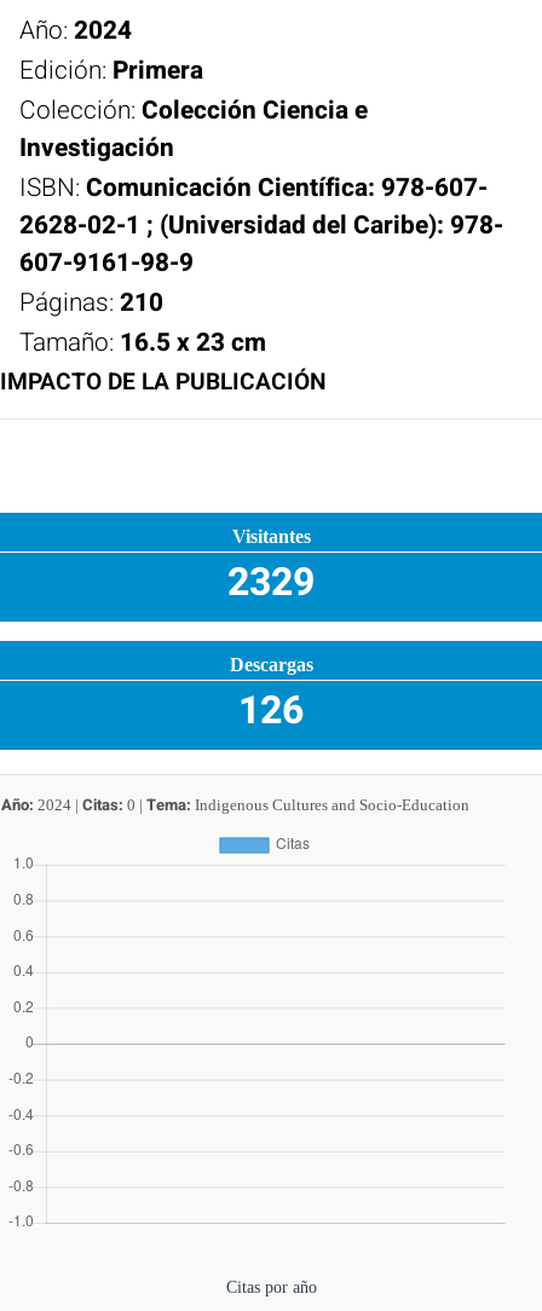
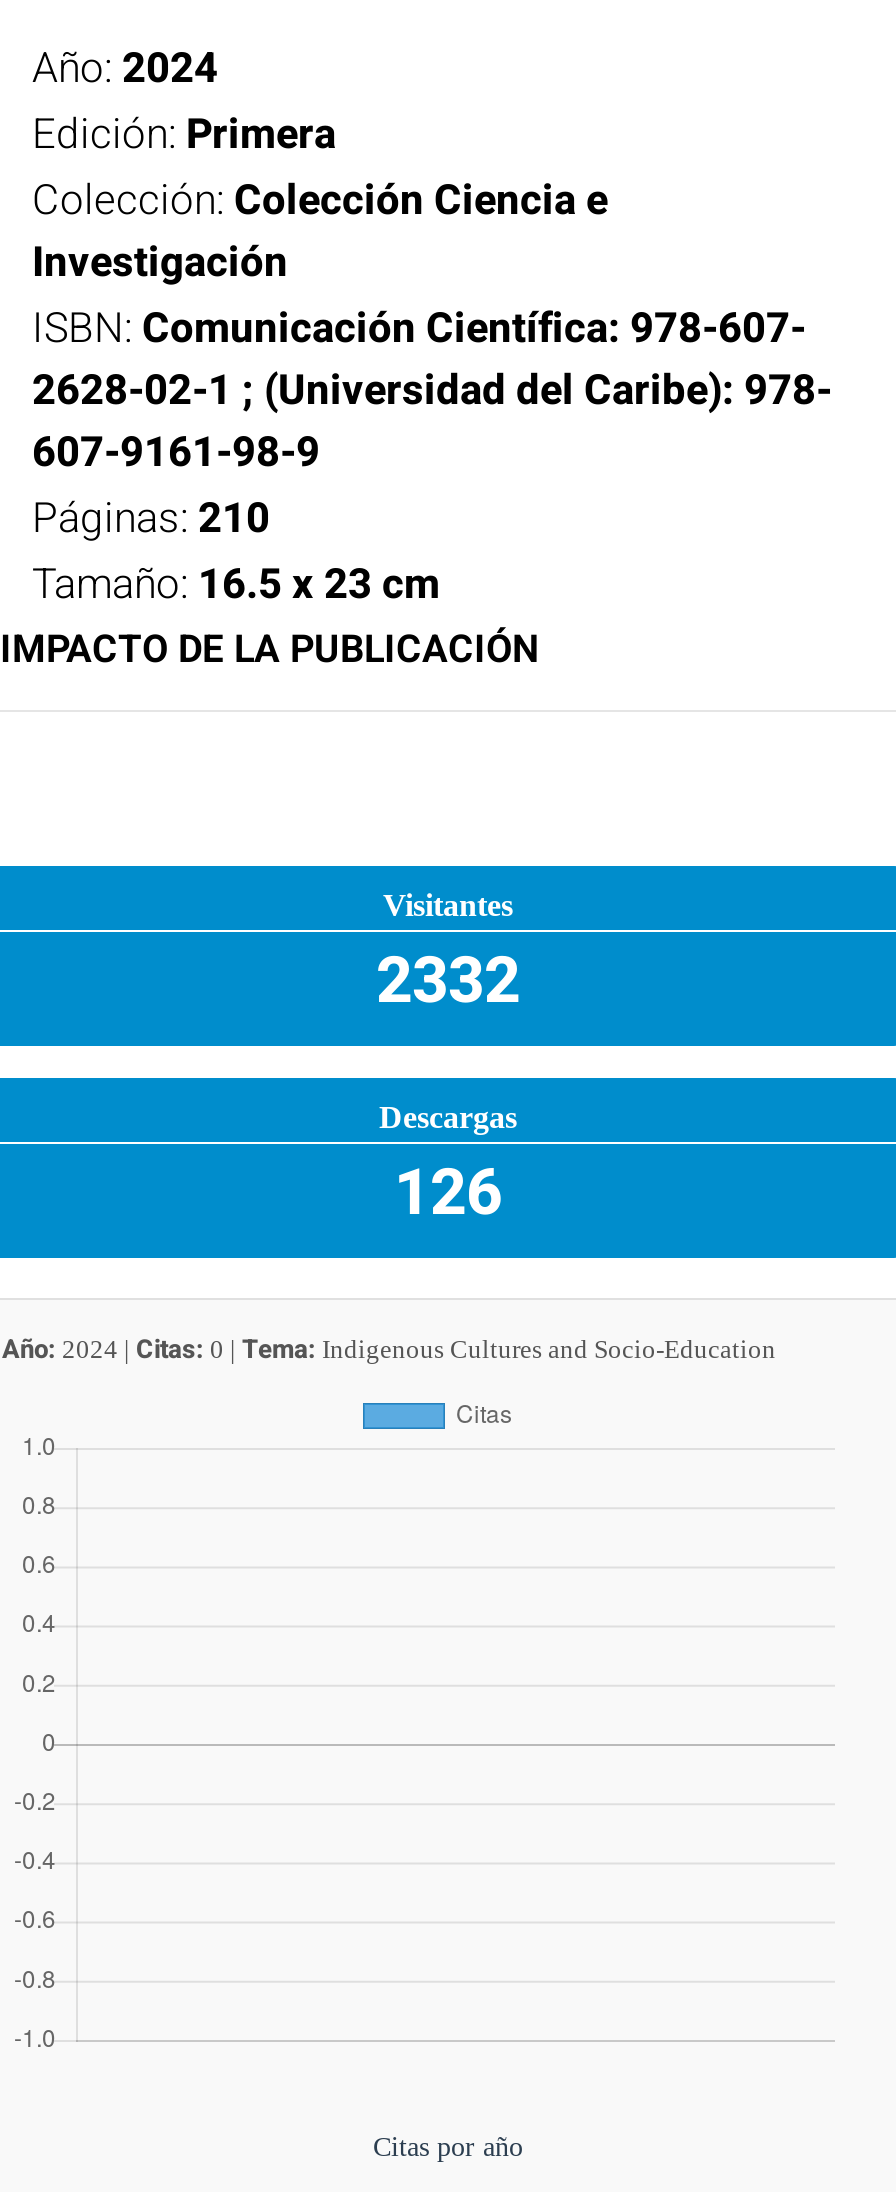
- 2329
+ 2332
